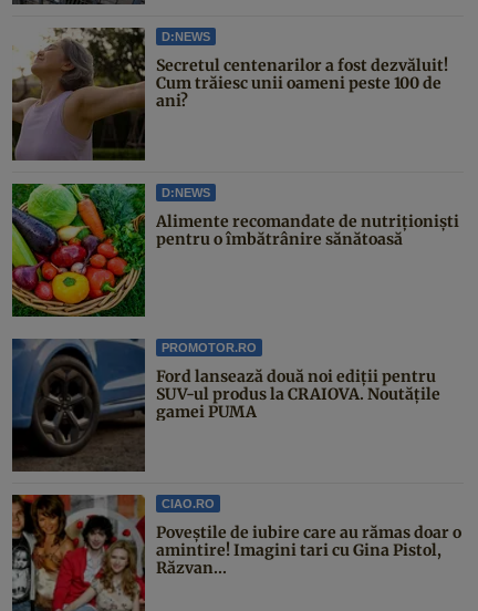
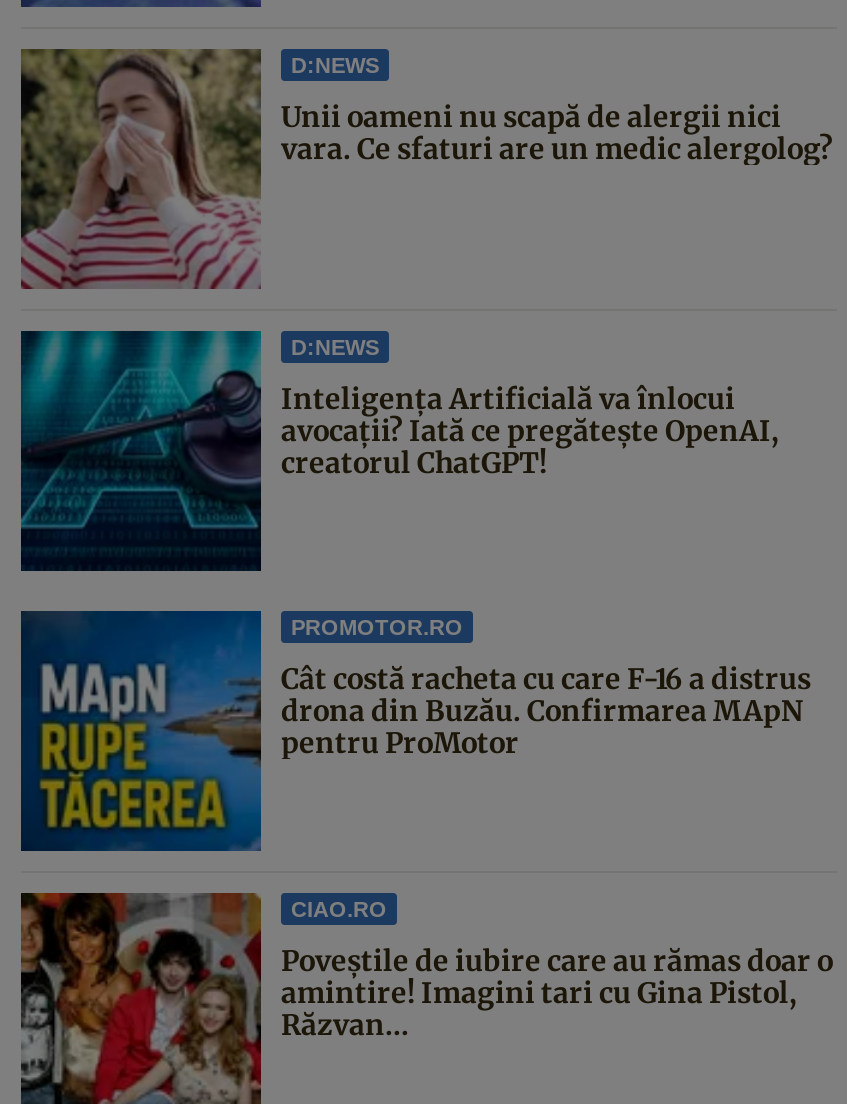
- [image]
- Secretul centenarilor a fost dezvăluit!
- Cum trăiesc unii oameni peste 100 de
- ani?
+ [image]
+ Unii oameni nu scapă de alergii nici
+ vara. Ce sfaturi are un medic alergolog?

- [image]
- Alimente recomandate de nutriționiști
- pentru o îmbătrânire sănătoasă
+ [image]
+ Inteligența Artificială va înlocui
+ avocații? Iată ce pregătește OpenAI,
+ creatorul ChatGPT!

- [image]
- Ford lansează două noi ediții pentru
- SUV-ul produs la CRAIOVA. Noutățile
- gamei PUMA
+ [image]
+ Cât costă racheta cu care F-16 a distrus
+ drona din Buzău. Confirmarea MApN
+ pentru ProMotor
